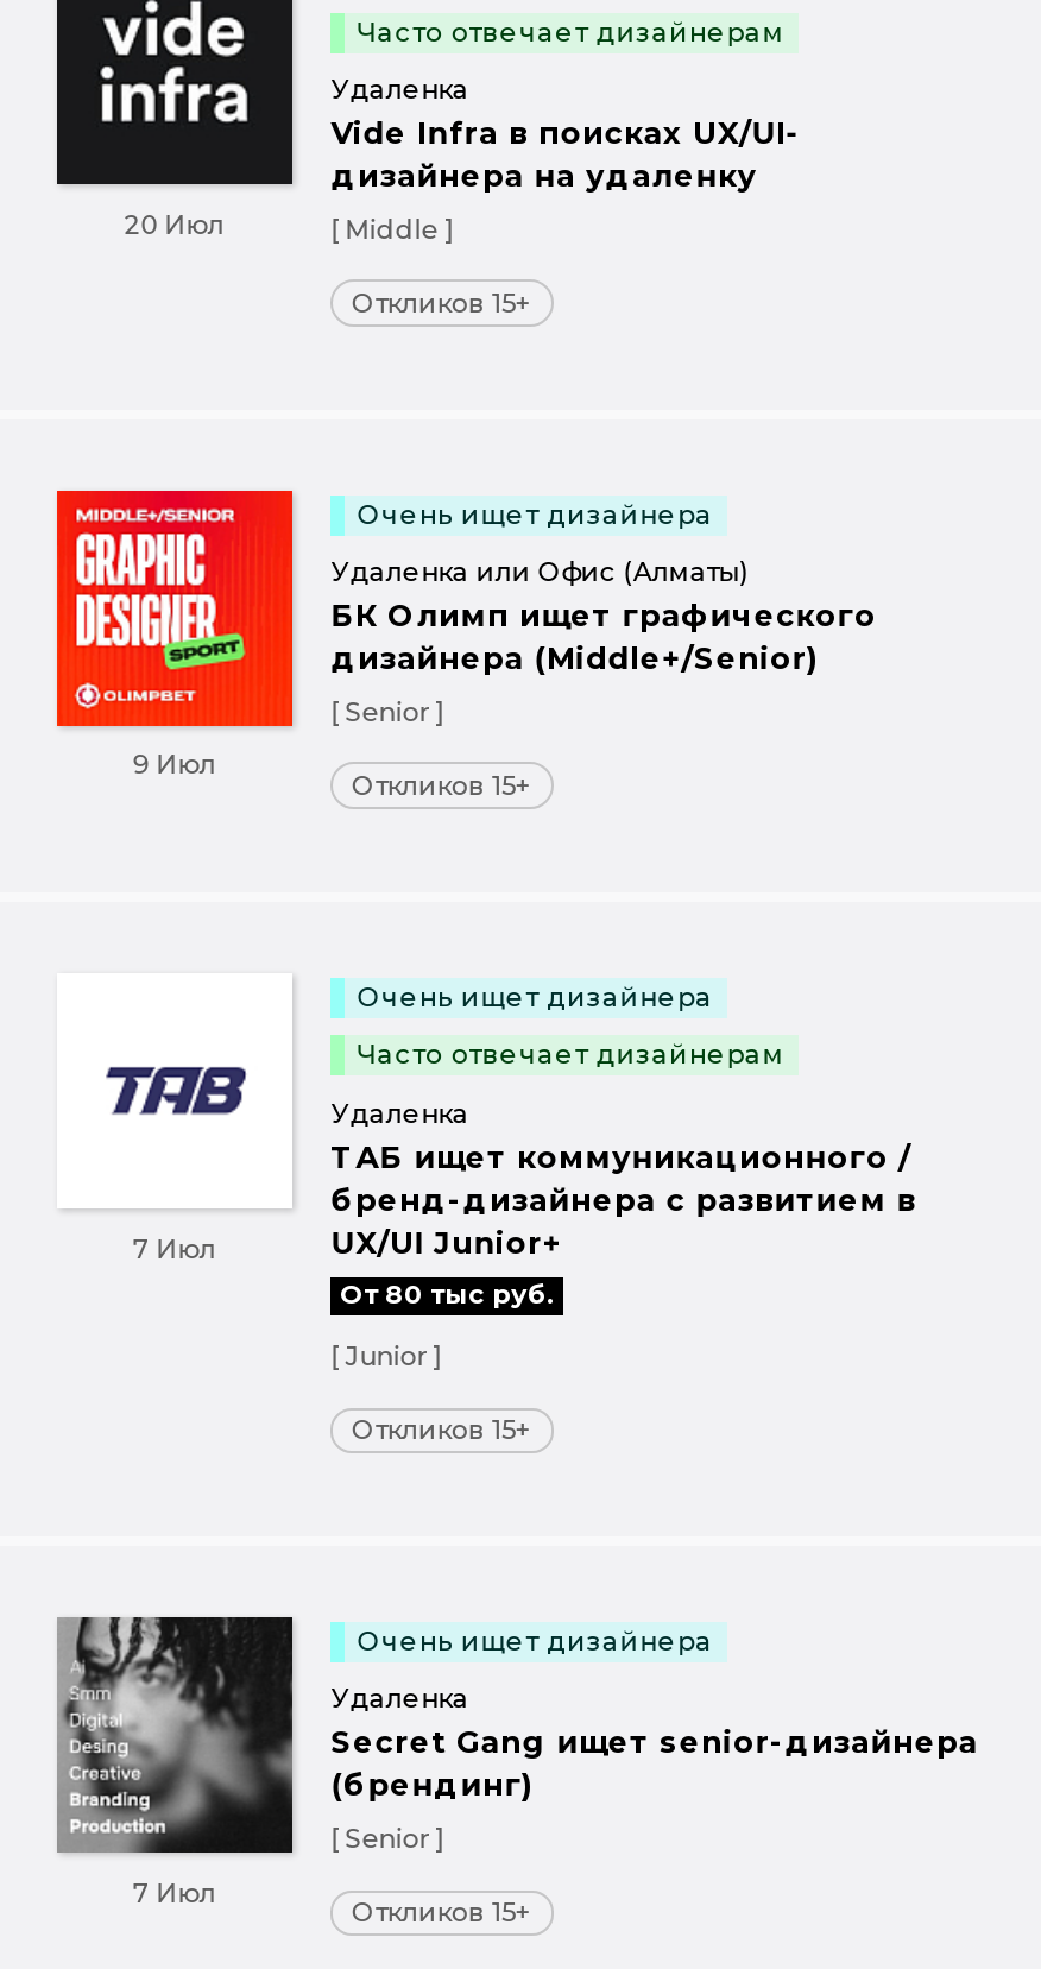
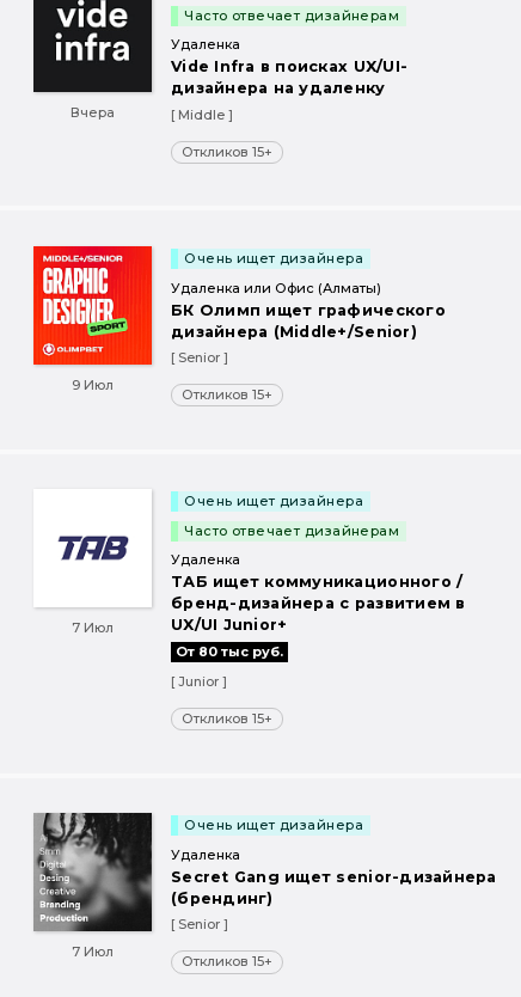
- 20 Июл
+ Вчера
